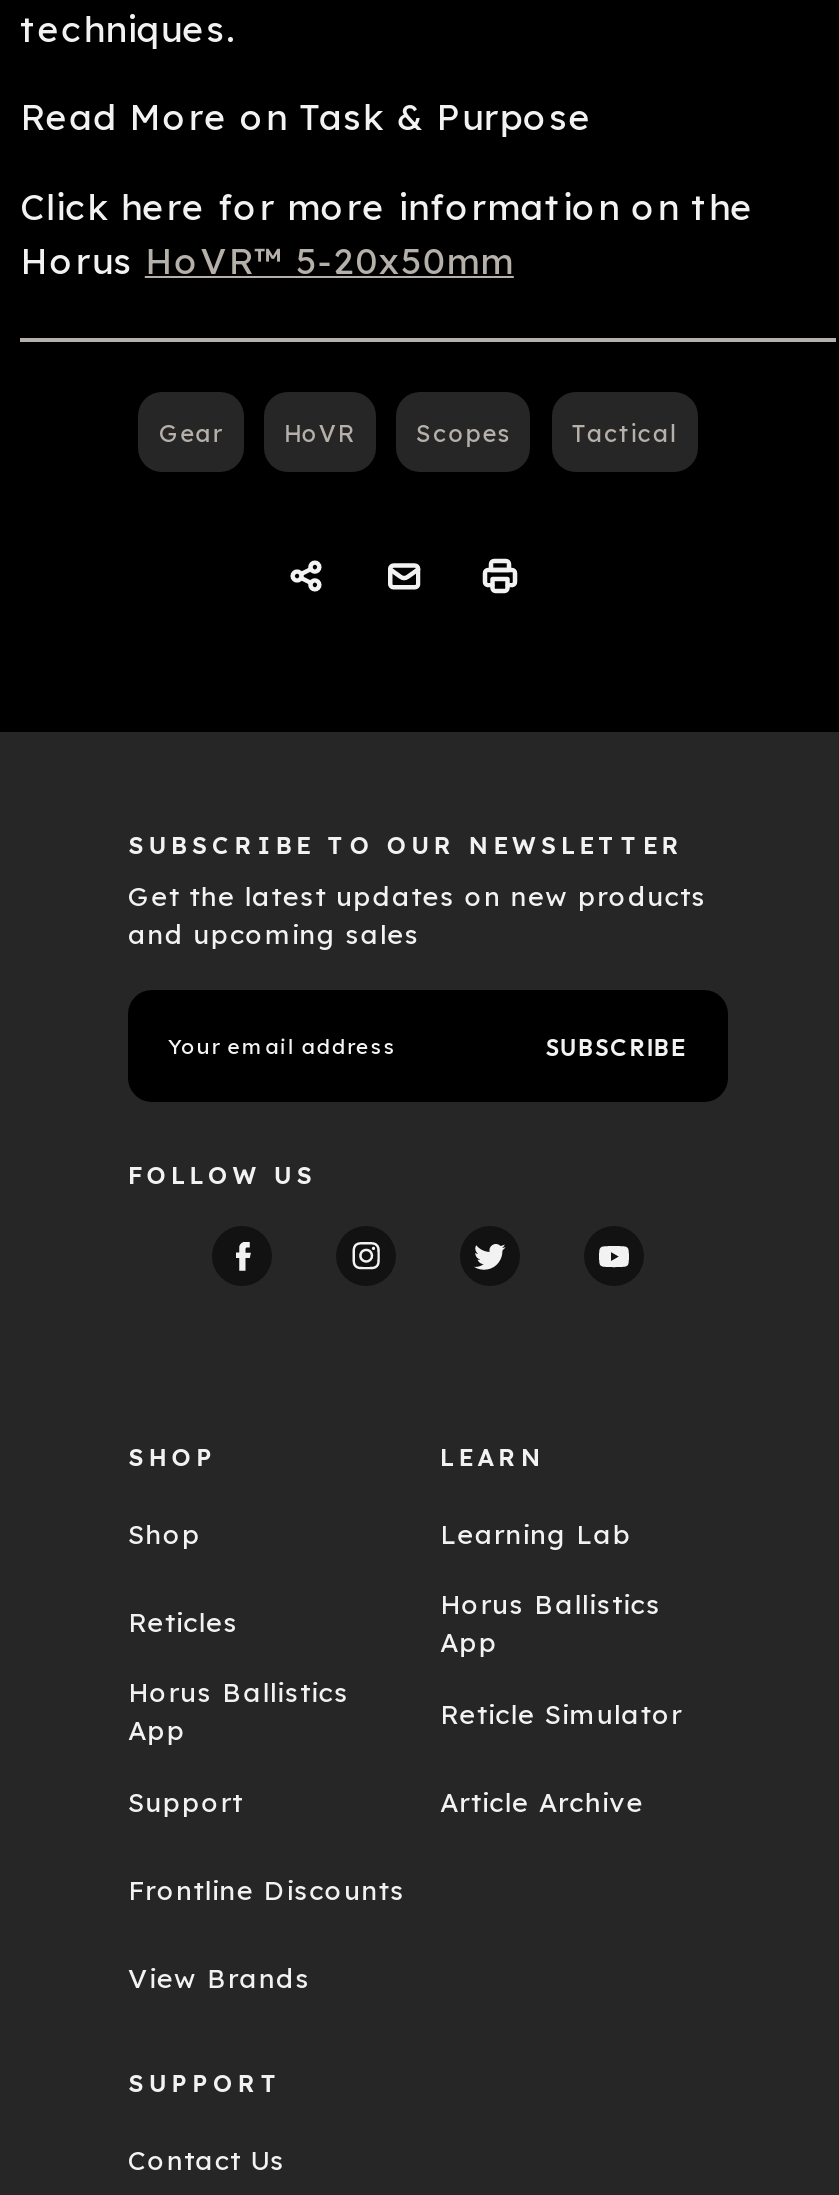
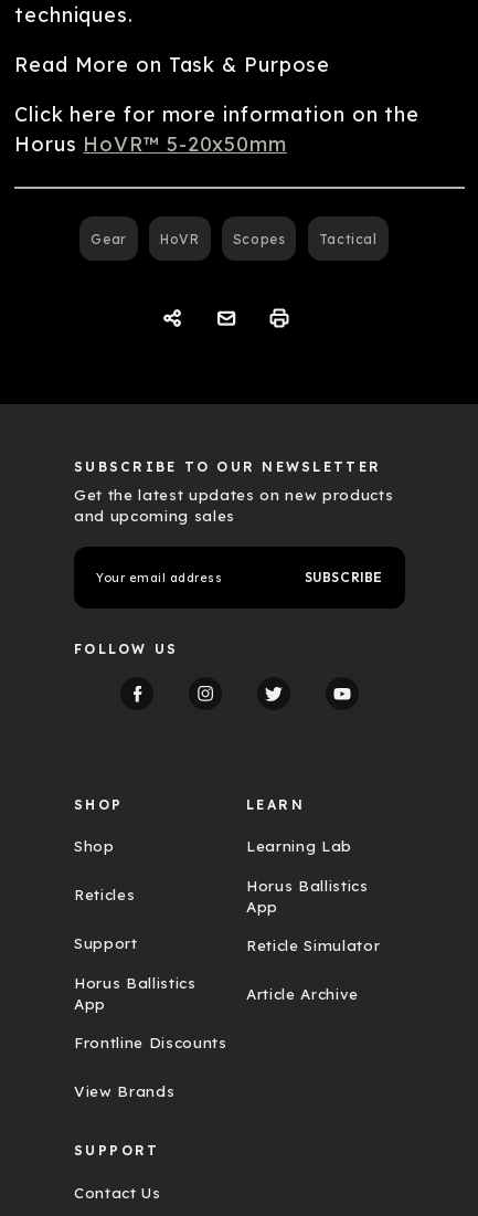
moved down: Horus Ballistics | App

moved up: Support
